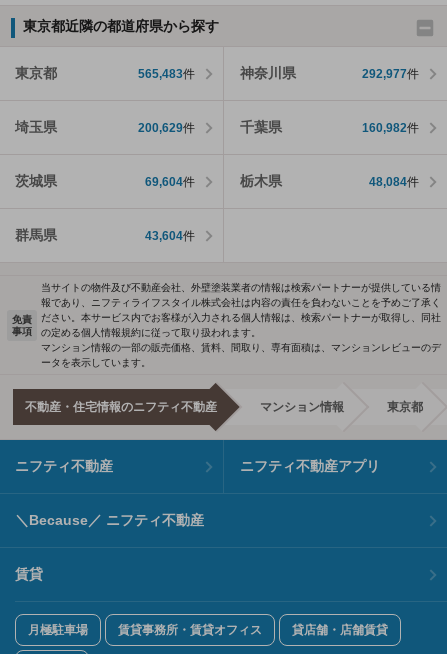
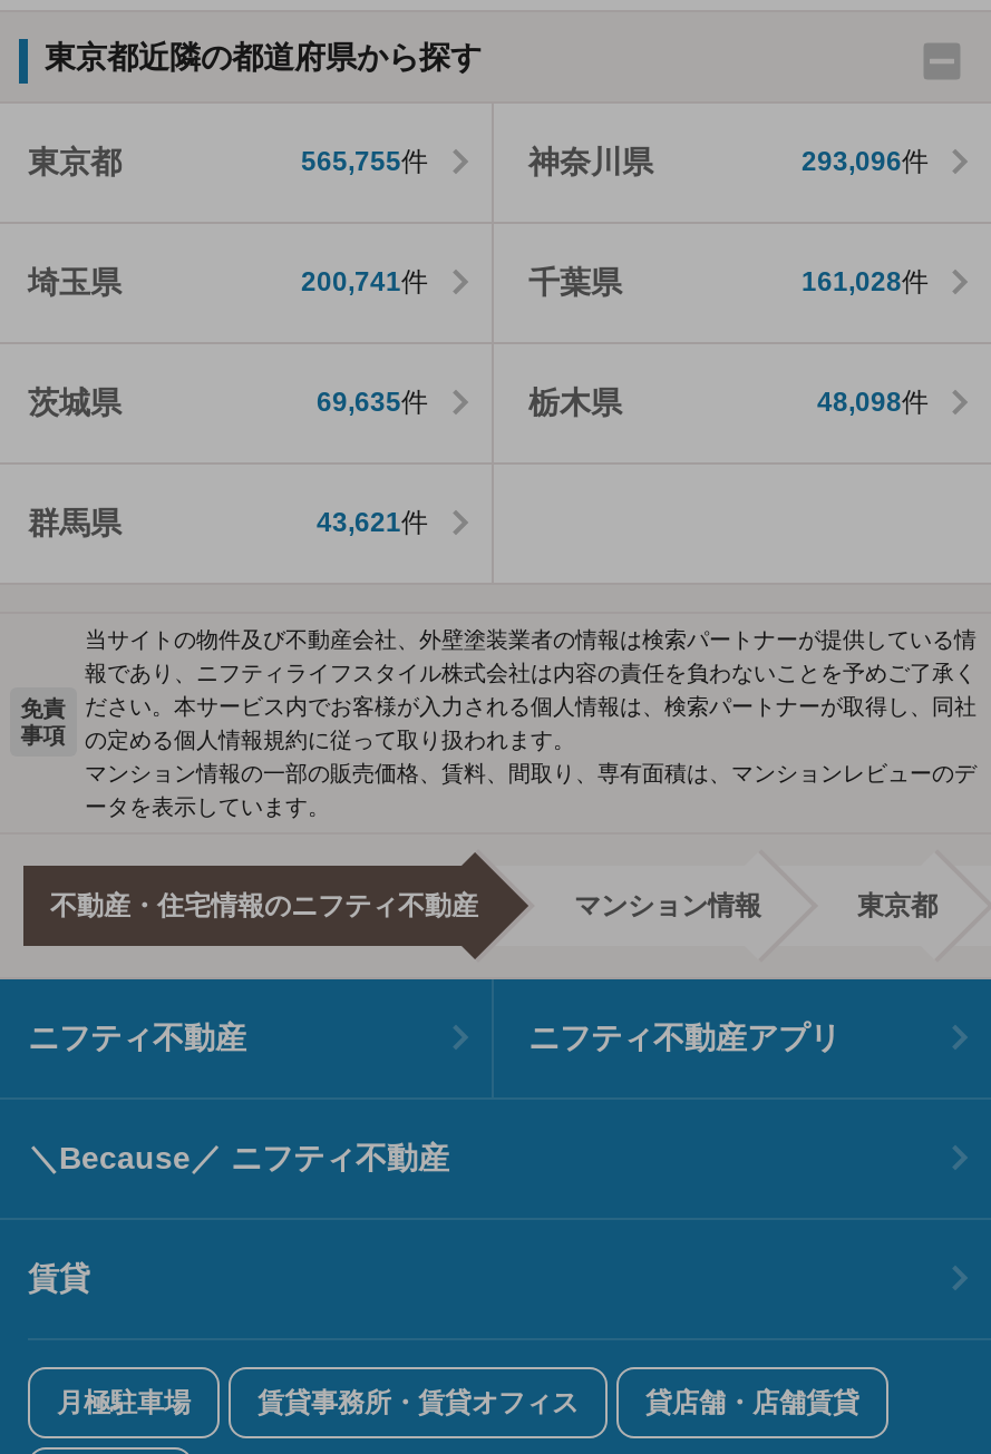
- 565,483件
+ 565,755件

- 292,977件
+ 293,096件

- 200,629件
+ 200,741件

- 160,982件
+ 161,028件

- 69,604件
+ 69,635件

- 48,084件
+ 48,098件

- 43,604件
+ 43,621件
